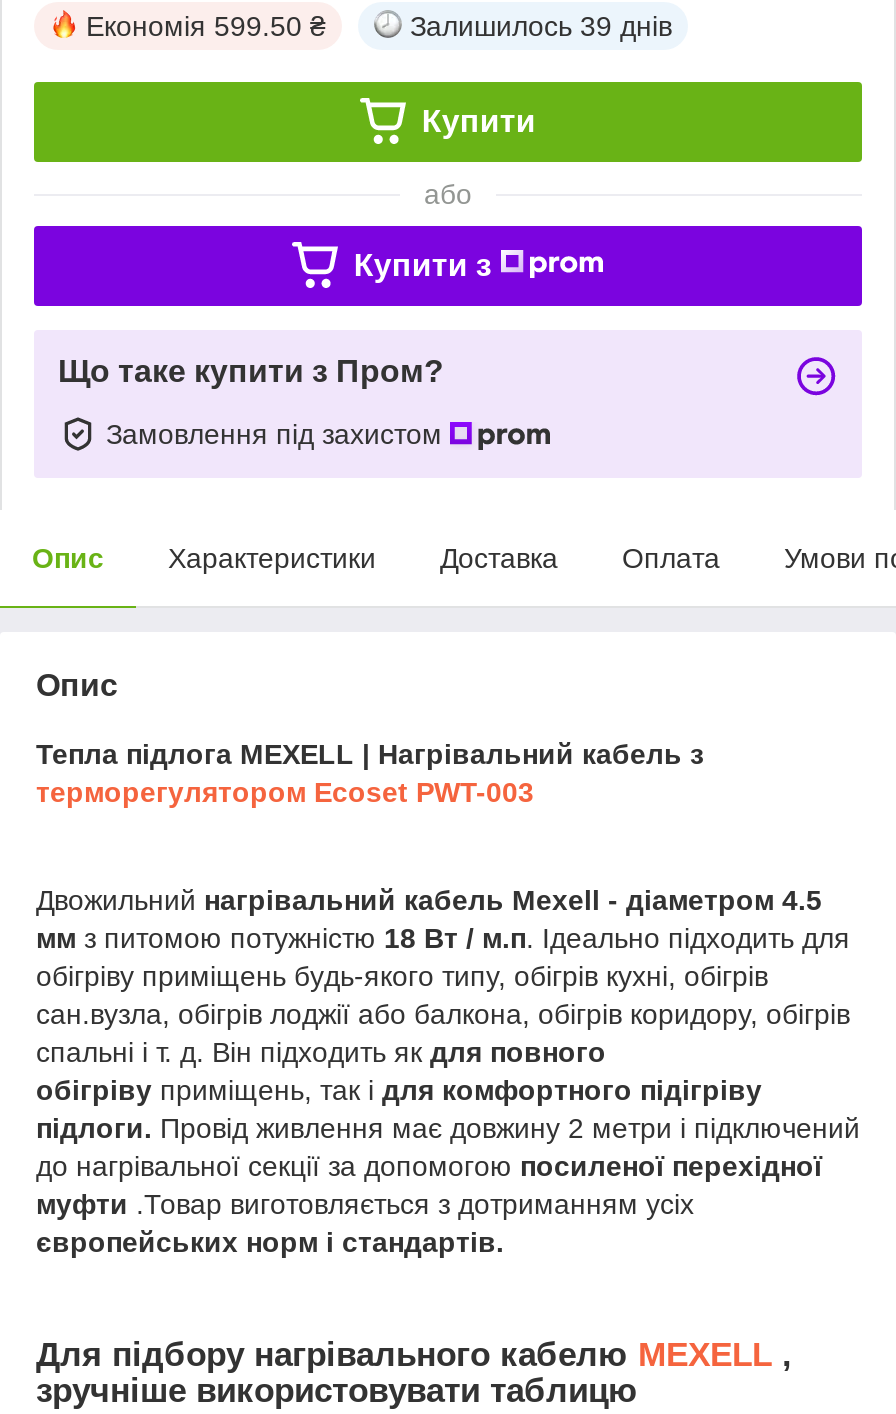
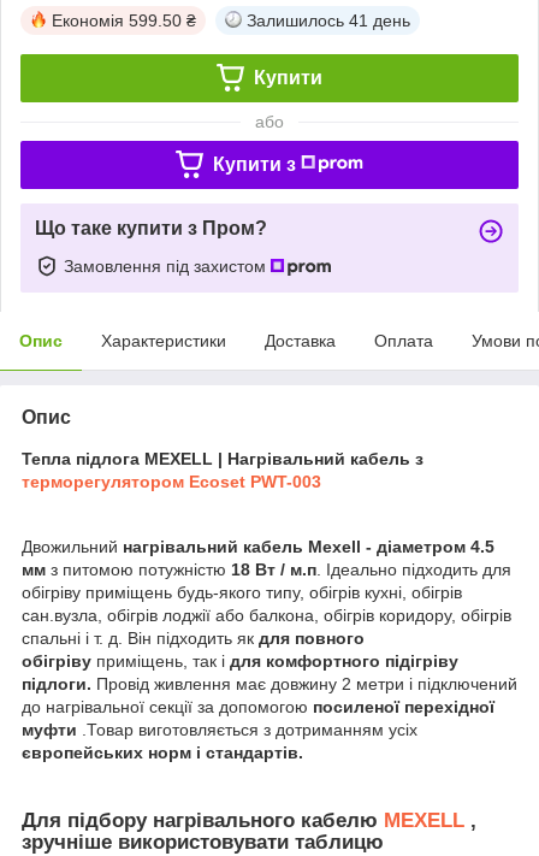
- Залишилось 39 днів
+ Залишилось 41 день
